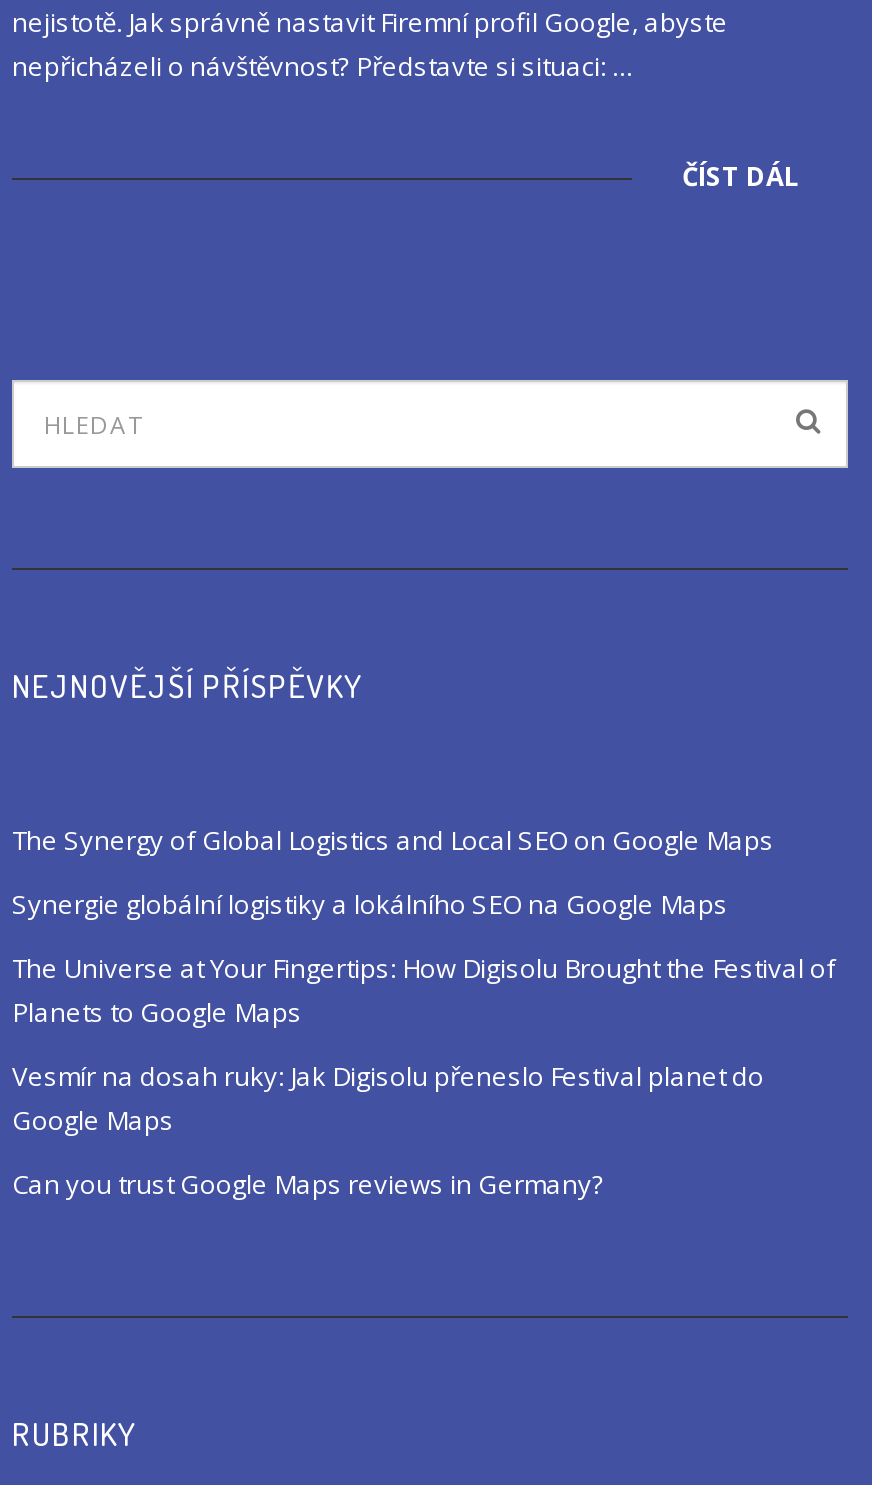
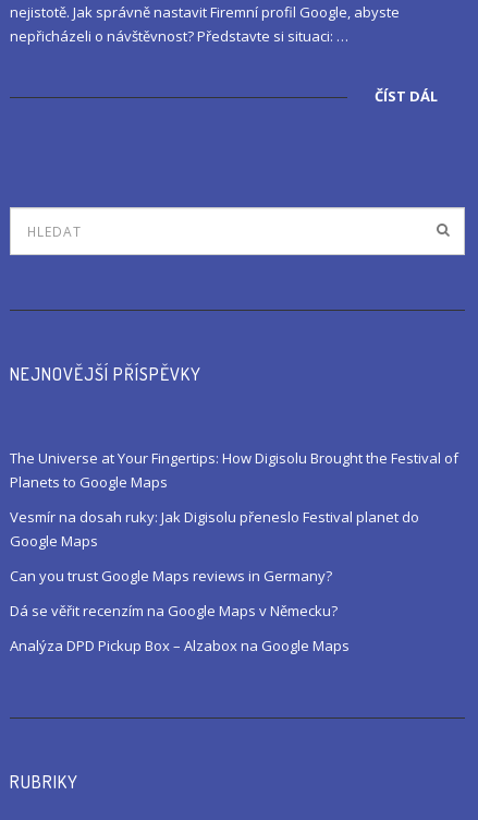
- The Synergy of Global Logistics and Local SEO on Google Maps
- Synergie globální logistiky a lokálního SEO na Google Maps

moved up: The Universe at Your Fingertips: How Digisolu Brought the Festival of | Planets to Google Maps | Vesmír na dosah ruky: Jak Digisolu přeneslo Festival planet do | Google Maps | Can you trust Google Maps reviews in Germany?

+ Dá se věřit recenzím na Google Maps v Německu?
+ Analýza DPD Pickup Box – Alzabox na Google Maps
